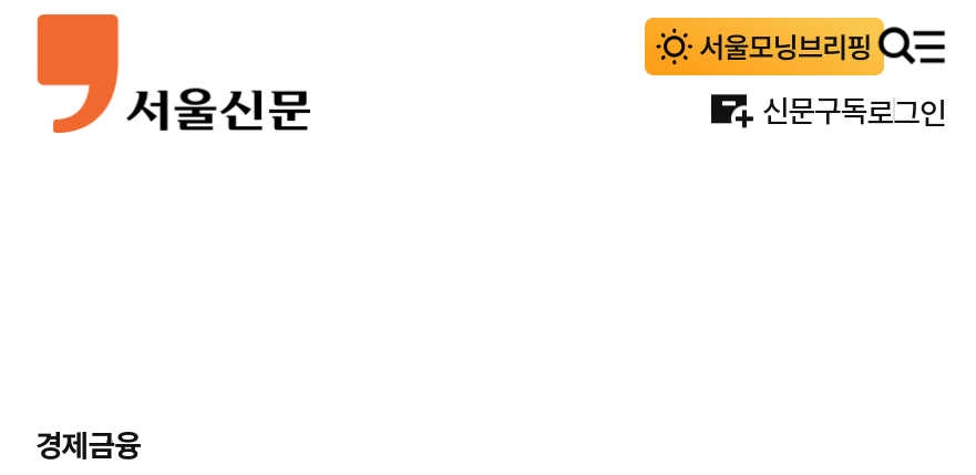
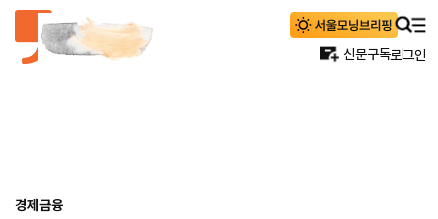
- [image]
+ [image]
